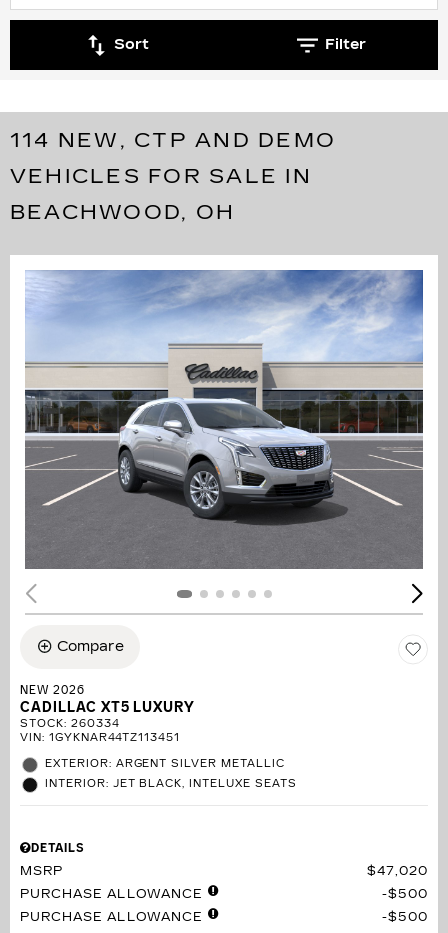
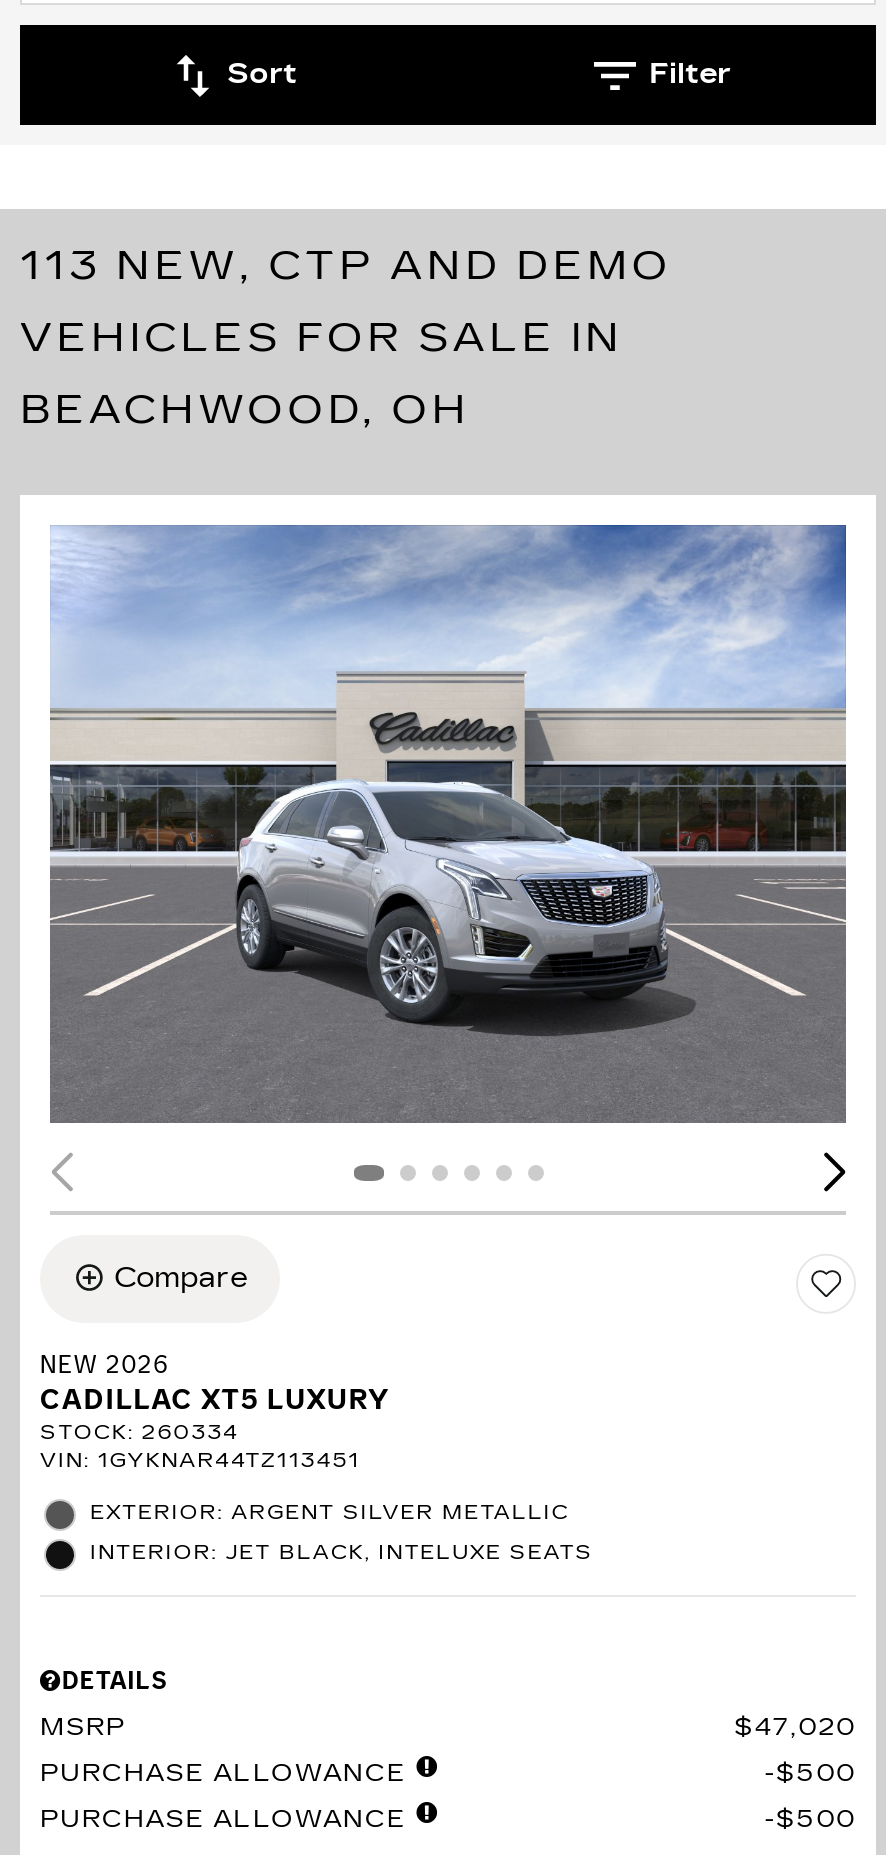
- 114 NEW, CTP AND DEMO
+ 113 NEW, CTP AND DEMO
